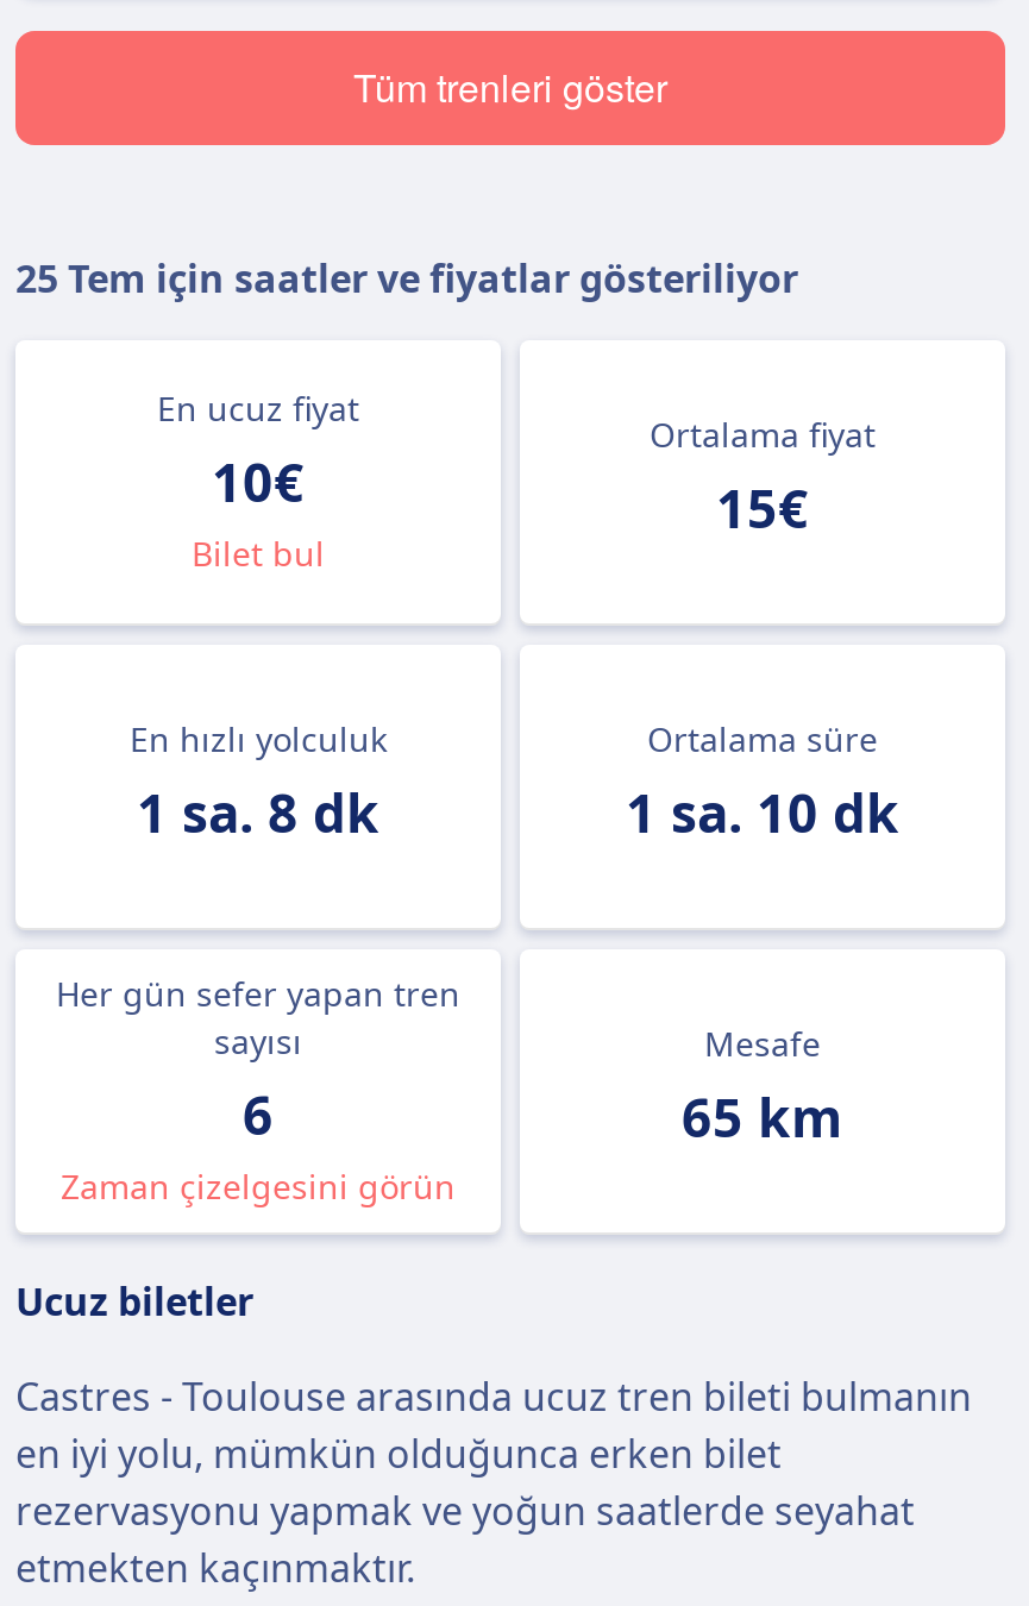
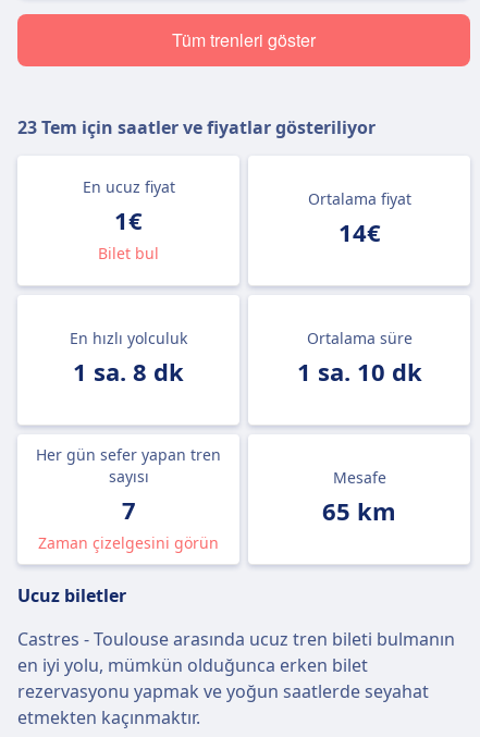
- 25 Tem için saatler ve fiyatlar gösteriliyor
+ 23 Tem için saatler ve fiyatlar gösteriliyor

- 10€
+ 1€

- 15€
+ 14€

- 6
+ 7
